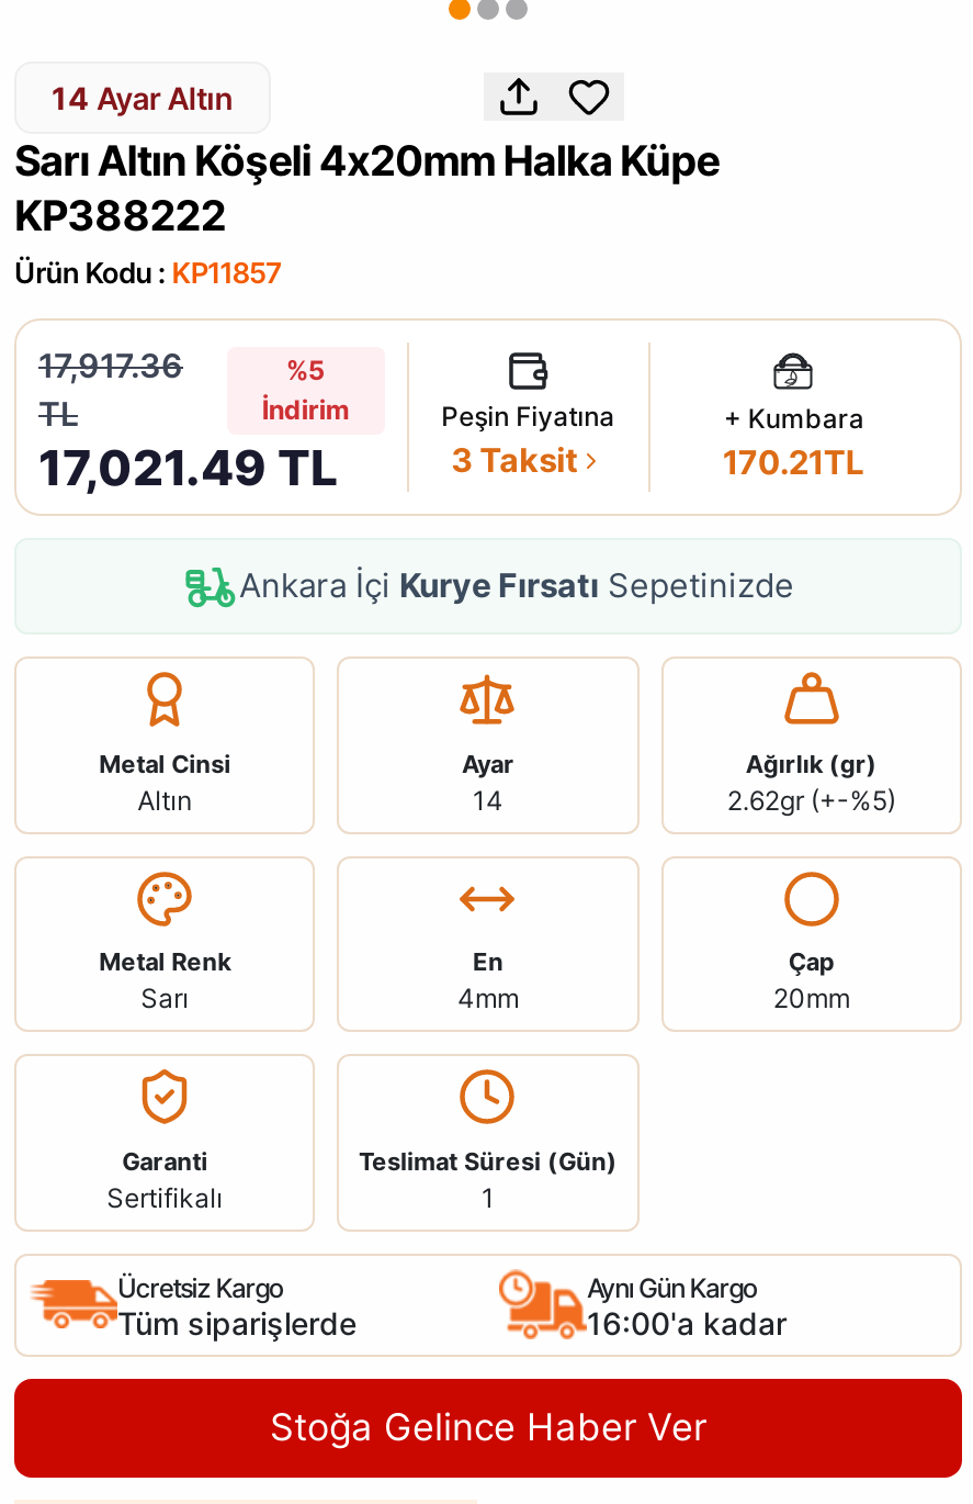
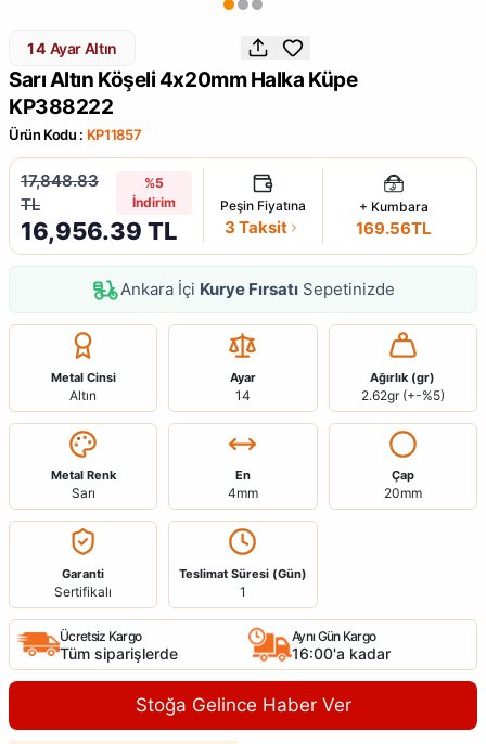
- 17,917.36
+ 17,848.83

- 17,021.49 TL
+ 16,956.39 TL

- 170.21TL
+ 169.56TL
